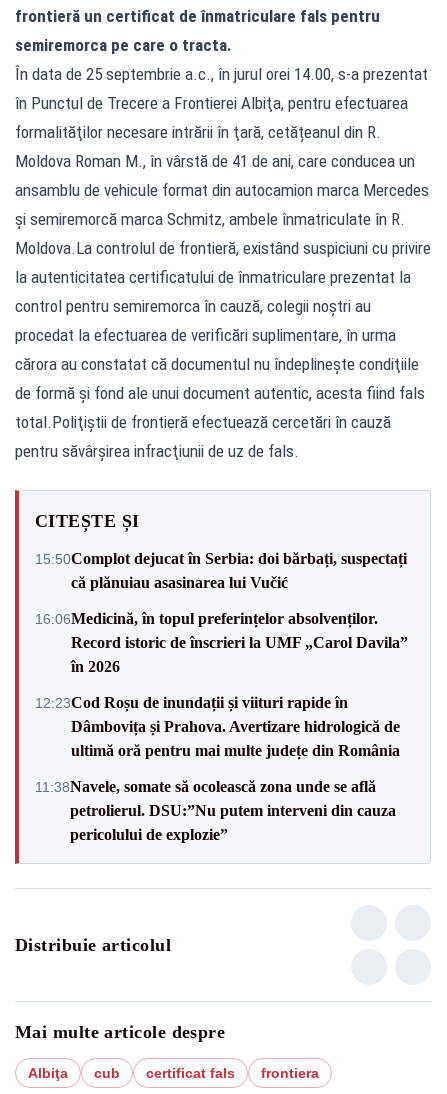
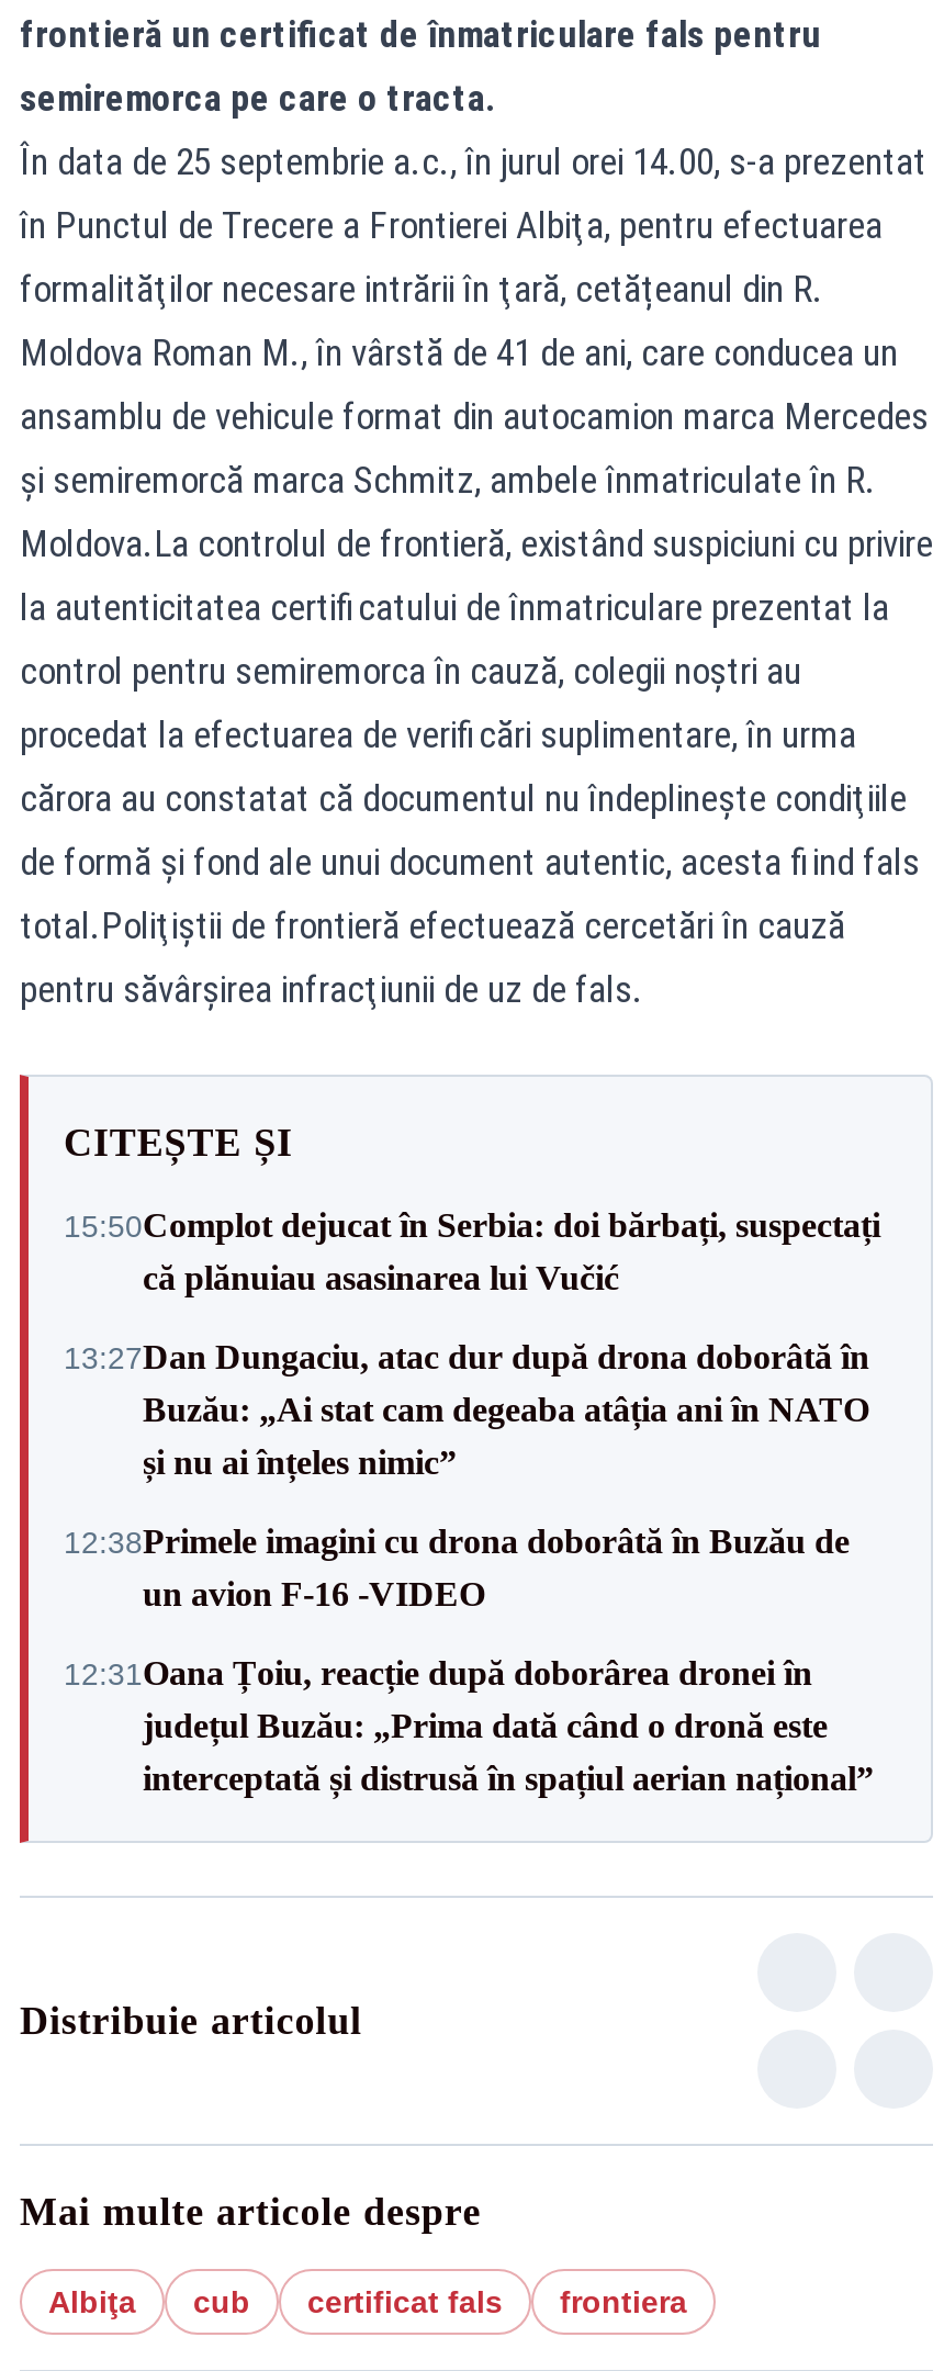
- 16:06Medicină, în topul preferințelor absolvenților.
- Record istoric de înscrieri la UMF „Carol Davila”
- în 2026
+ 13:27Dan Dungaciu, atac dur după drona doborâtă în
+ Buzău: „Ai stat cam degeaba atâția ani în NATO
+ și nu ai înțeles nimic”

- 12:23Cod Roșu de inundații și viituri rapide în
- Dâmbovița și Prahova. Avertizare hidrologică de
- ultimă oră pentru mai multe județe din România
+ 12:38Primele imagini cu drona doborâtă în Buzău de
+ un avion F-16 -VIDEO

- 11:38Navele, somate să ocolească zona unde se află
- petrolierul. DSU:”Nu putem interveni din cauza
- pericolului de explozie”
+ 12:31Oana Țoiu, reacție după doborârea dronei în
+ județul Buzău: „Prima dată când o dronă este
+ interceptată și distrusă în spațiul aerian național”
